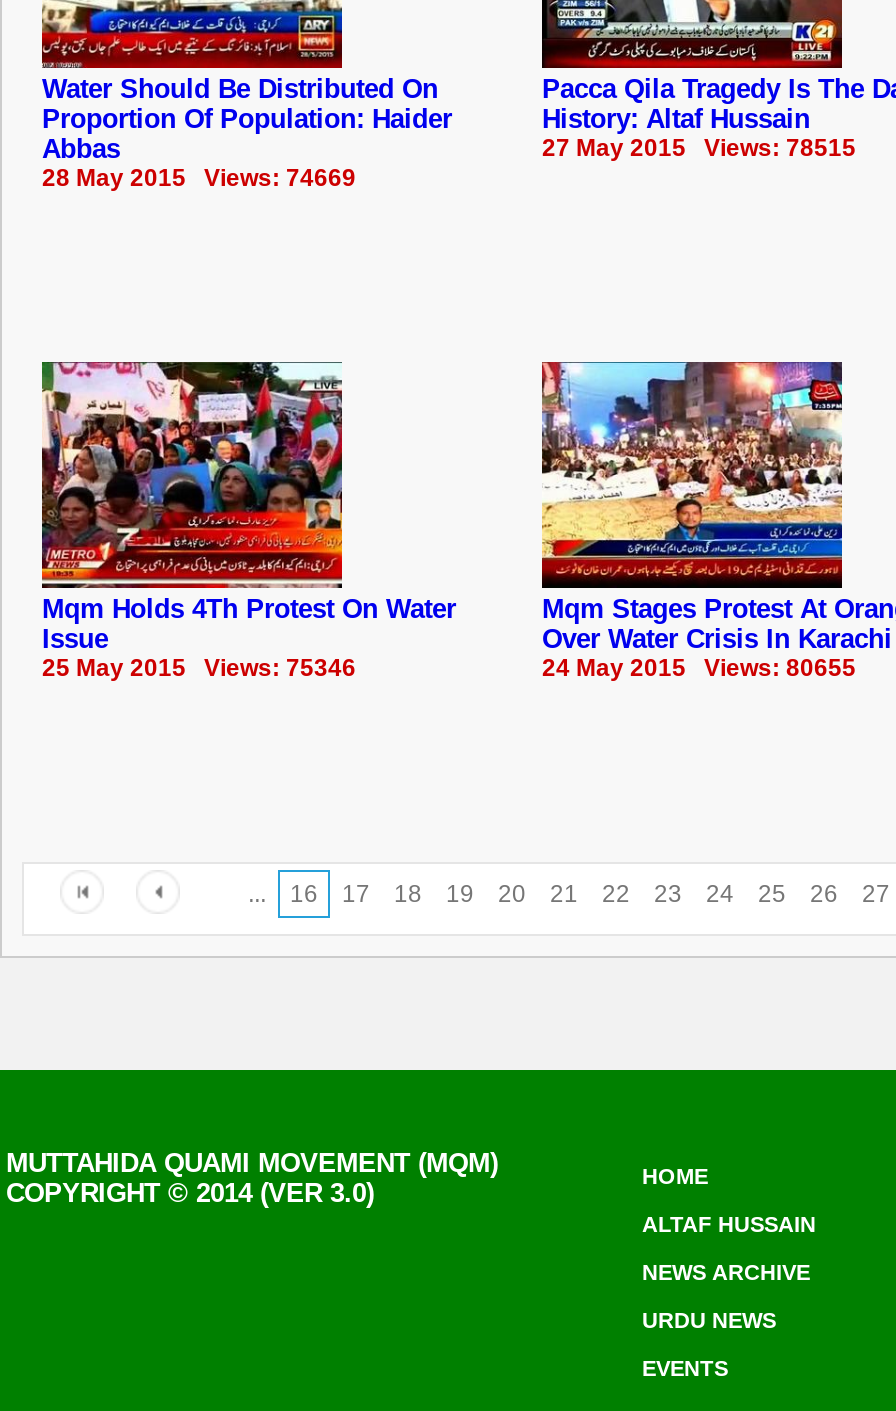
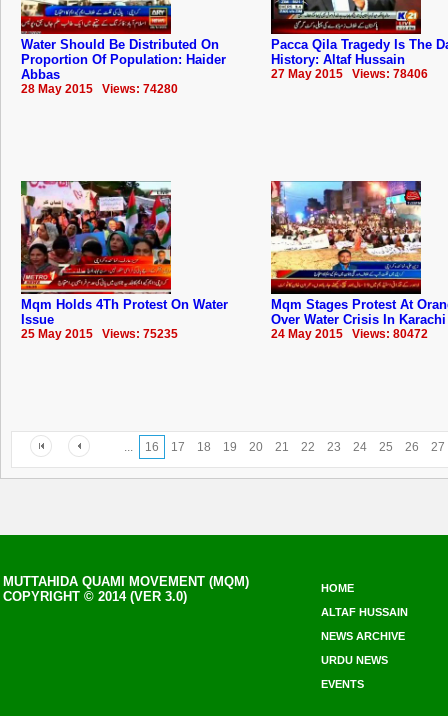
- 27 May 2015 Views: 78515
+ 27 May 2015 Views: 78406

- 28 May 2015 Views: 74669
+ 28 May 2015 Views: 74280

- 25 May 2015 Views: 75346
+ 25 May 2015 Views: 75235

- 24 May 2015 Views: 80655
+ 24 May 2015 Views: 80472
